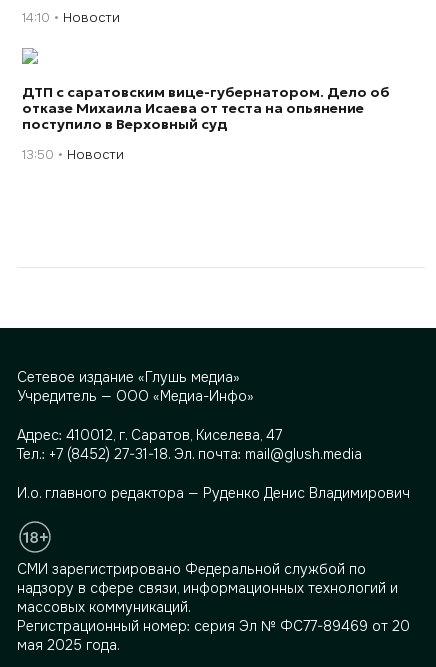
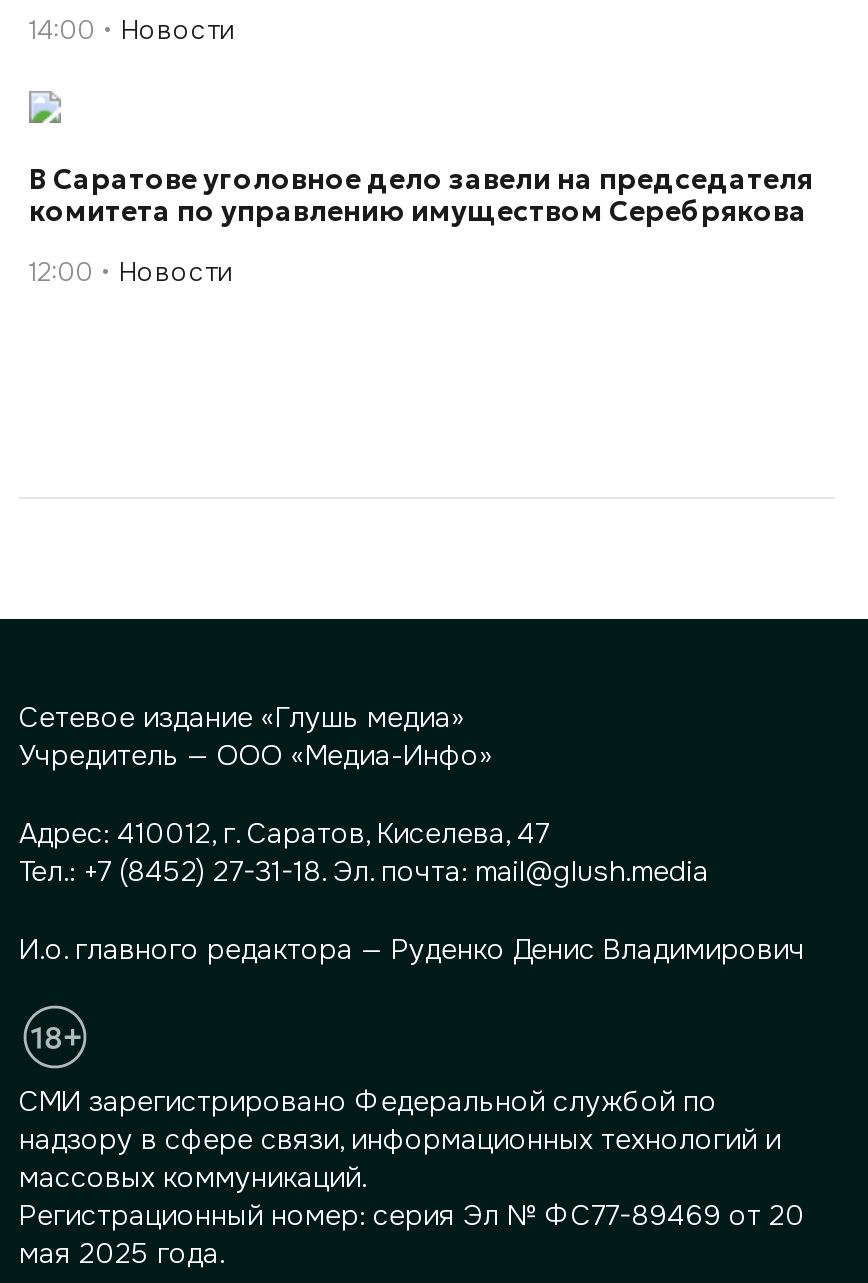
- 14:10 Новости
+ 14:00 Новости

- ДТП с саратовским вице-губернатором. Дело об
- отказе Михаила Исаева от теста на опьянение
- поступило в Верховный суд
+ В Саратове уголовное дело завели на председателя
+ комитета по управлению имуществом Серебрякова

- 13:50 Новости
+ 12:00 Новости
